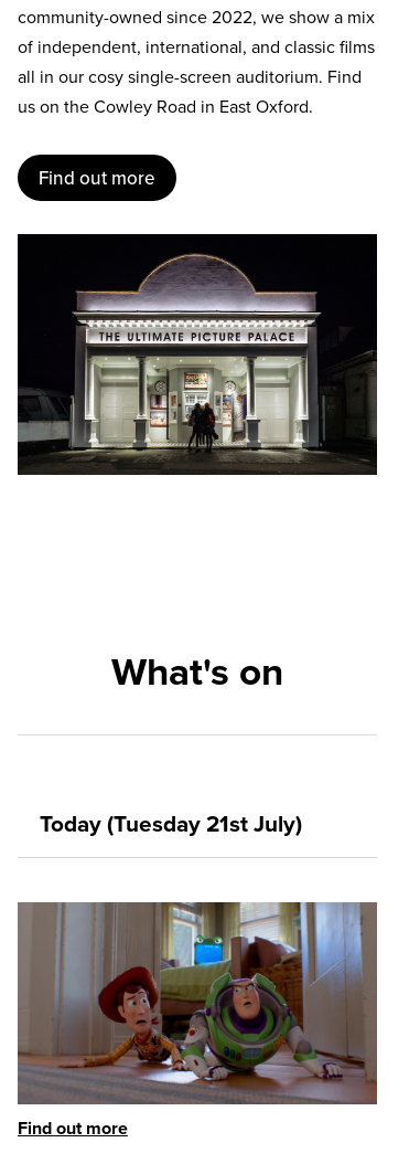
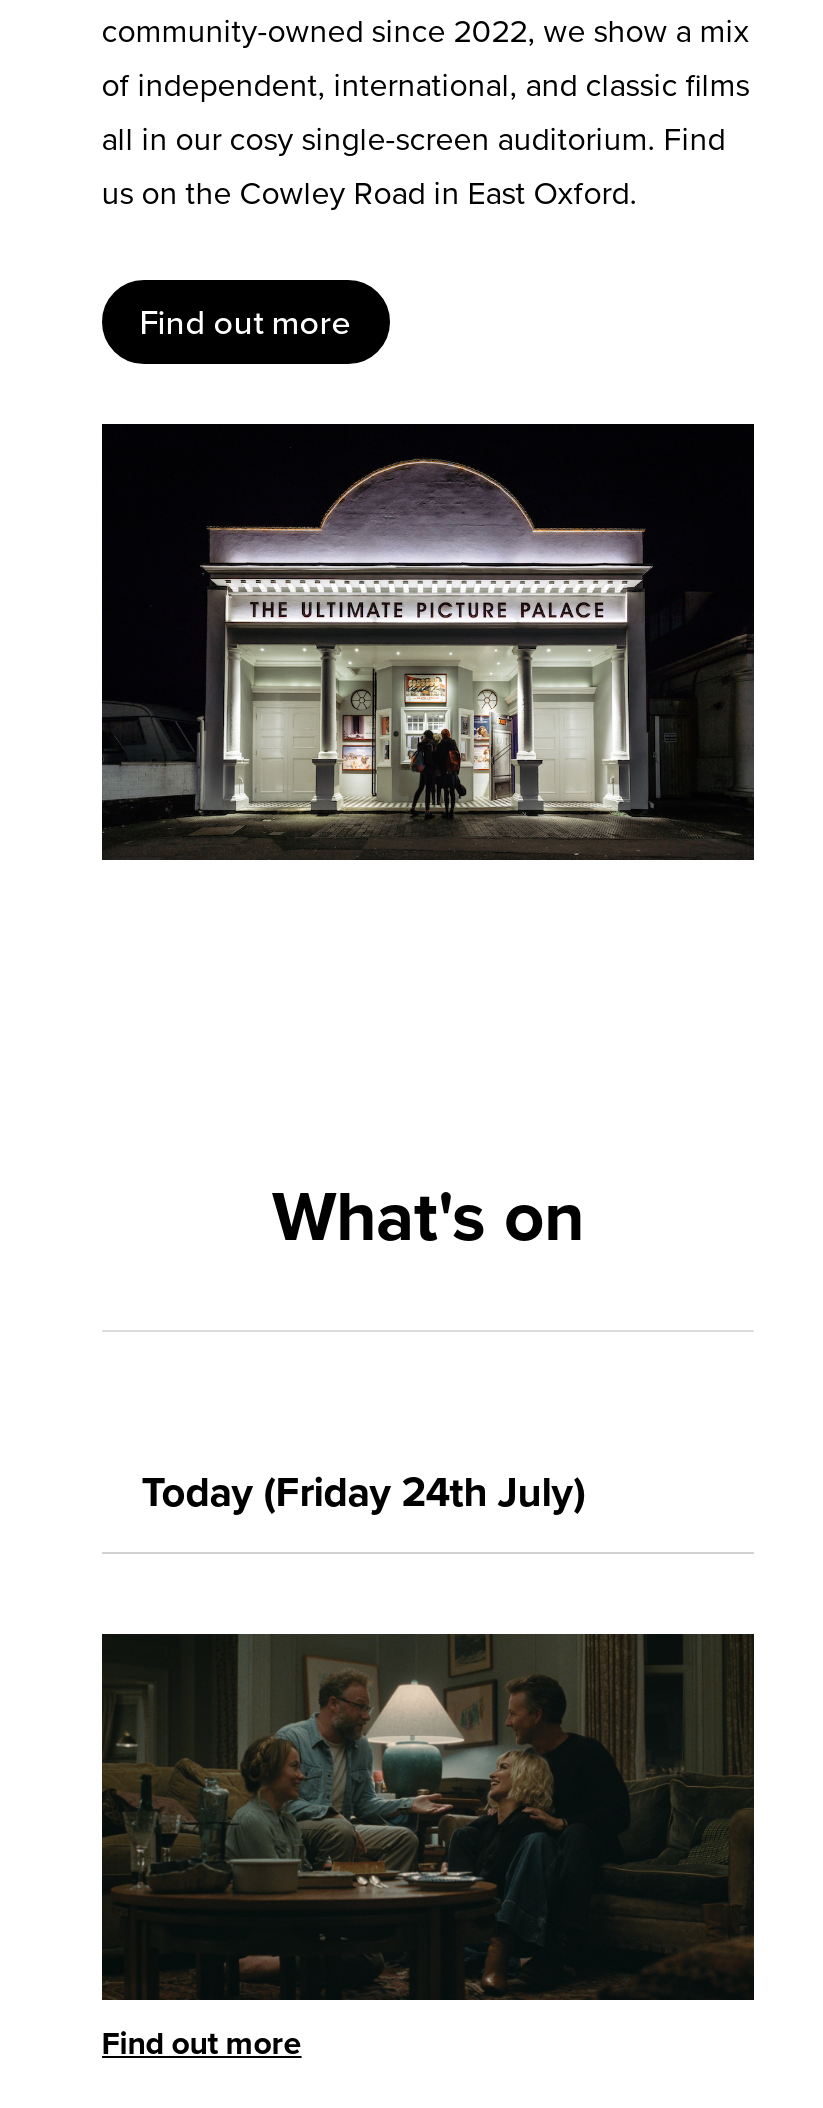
- Today (Tuesday 21st July)
+ Today (Friday 24th July)

- [image]
+ [image]
